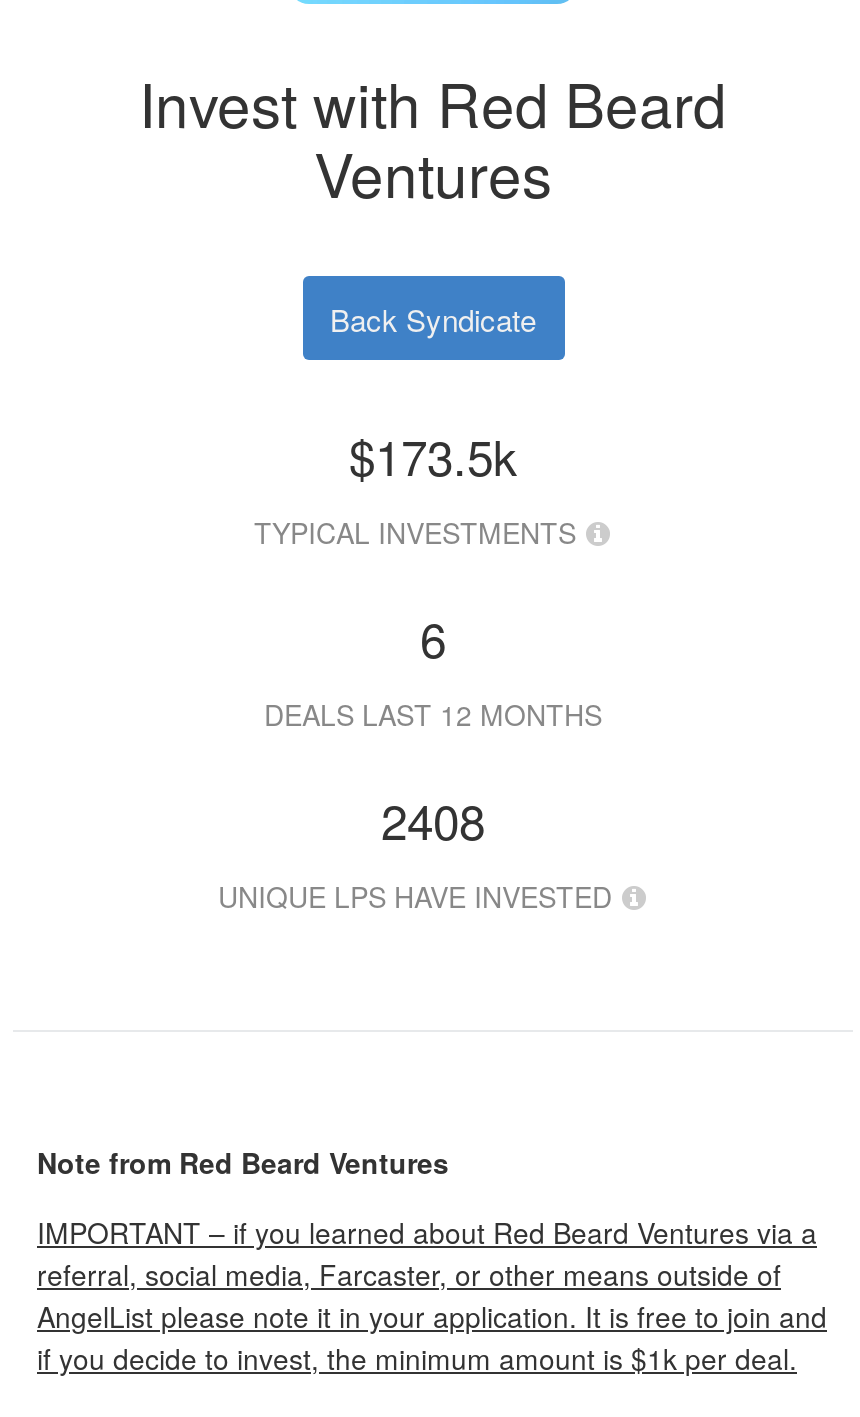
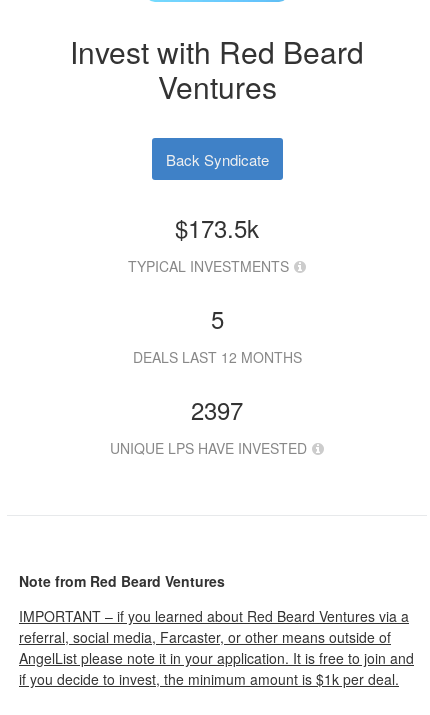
- 6
+ 5

- 2408
+ 2397
